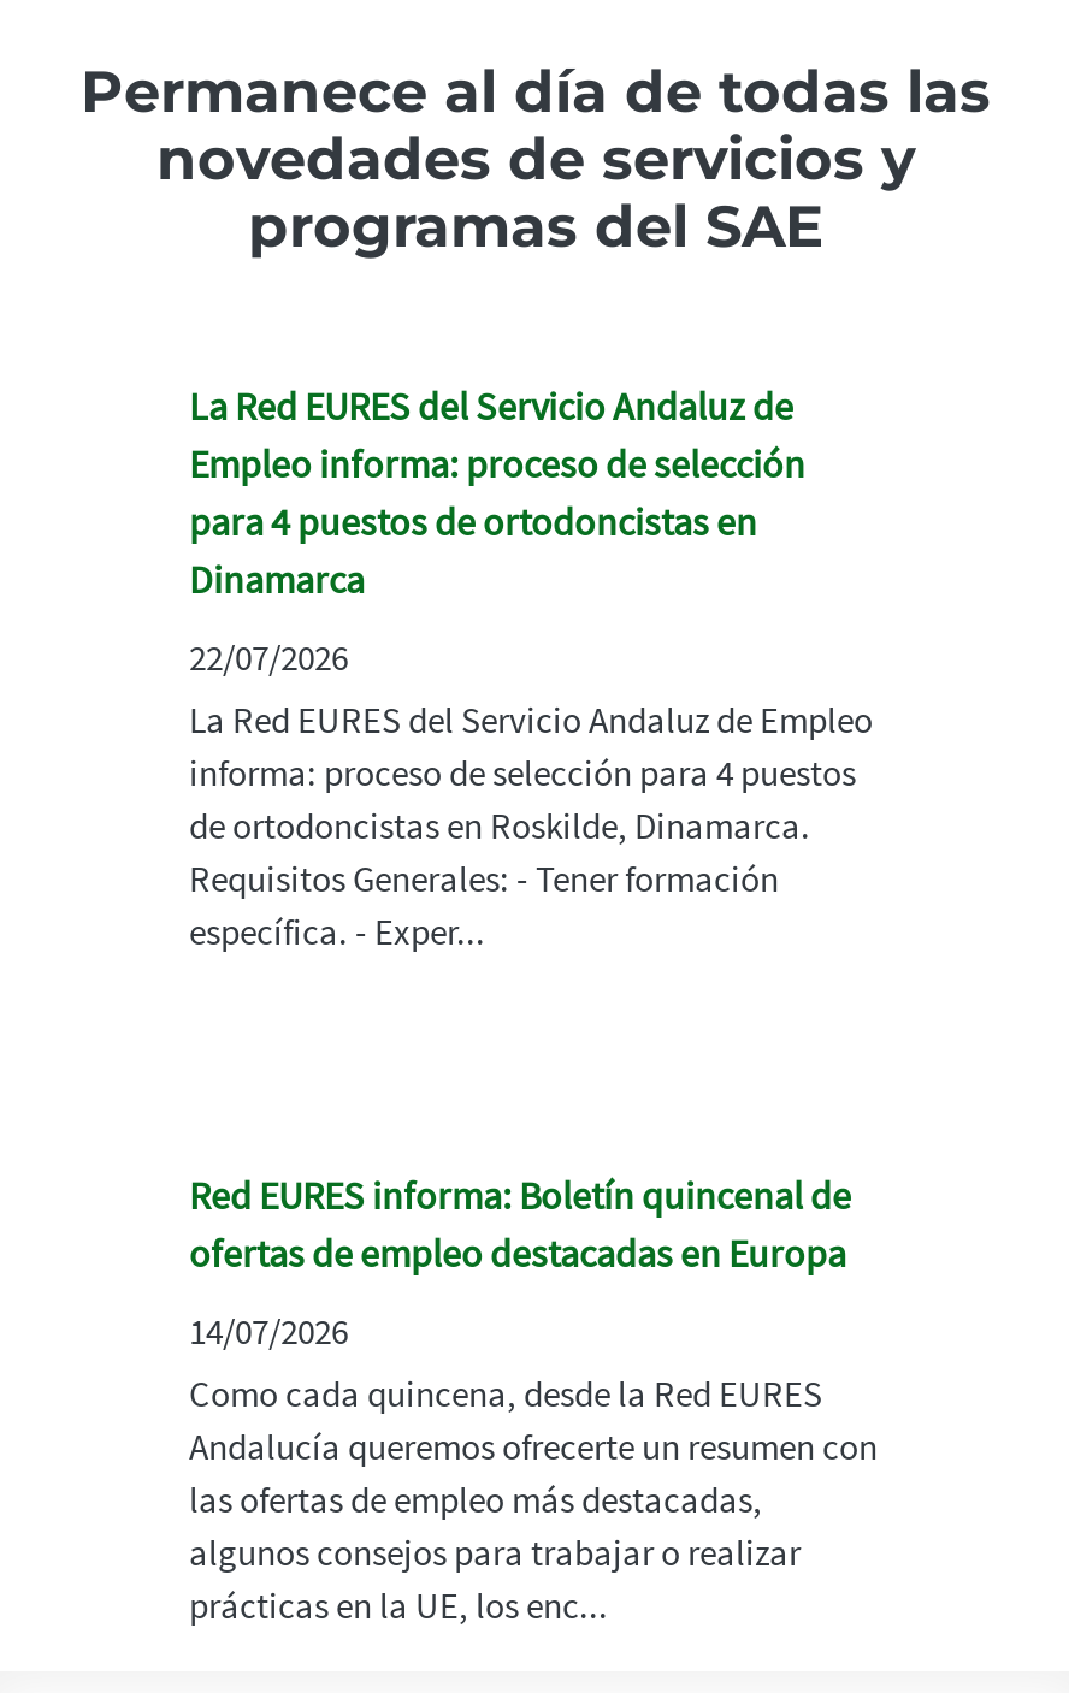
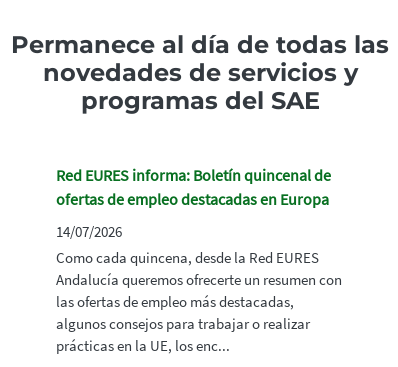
- La Red EURES del Servicio Andaluz de
- Empleo informa: proceso de selección
- para 4 puestos de ortodoncistas en
- Dinamarca
- 22/07/2026
- La Red EURES del Servicio Andaluz de Empleo
- informa: proceso de selección para 4 puestos
- de ortodoncistas en Roskilde, Dinamarca.
- Requisitos Generales: - Tener formación
- específica. - Exper...
